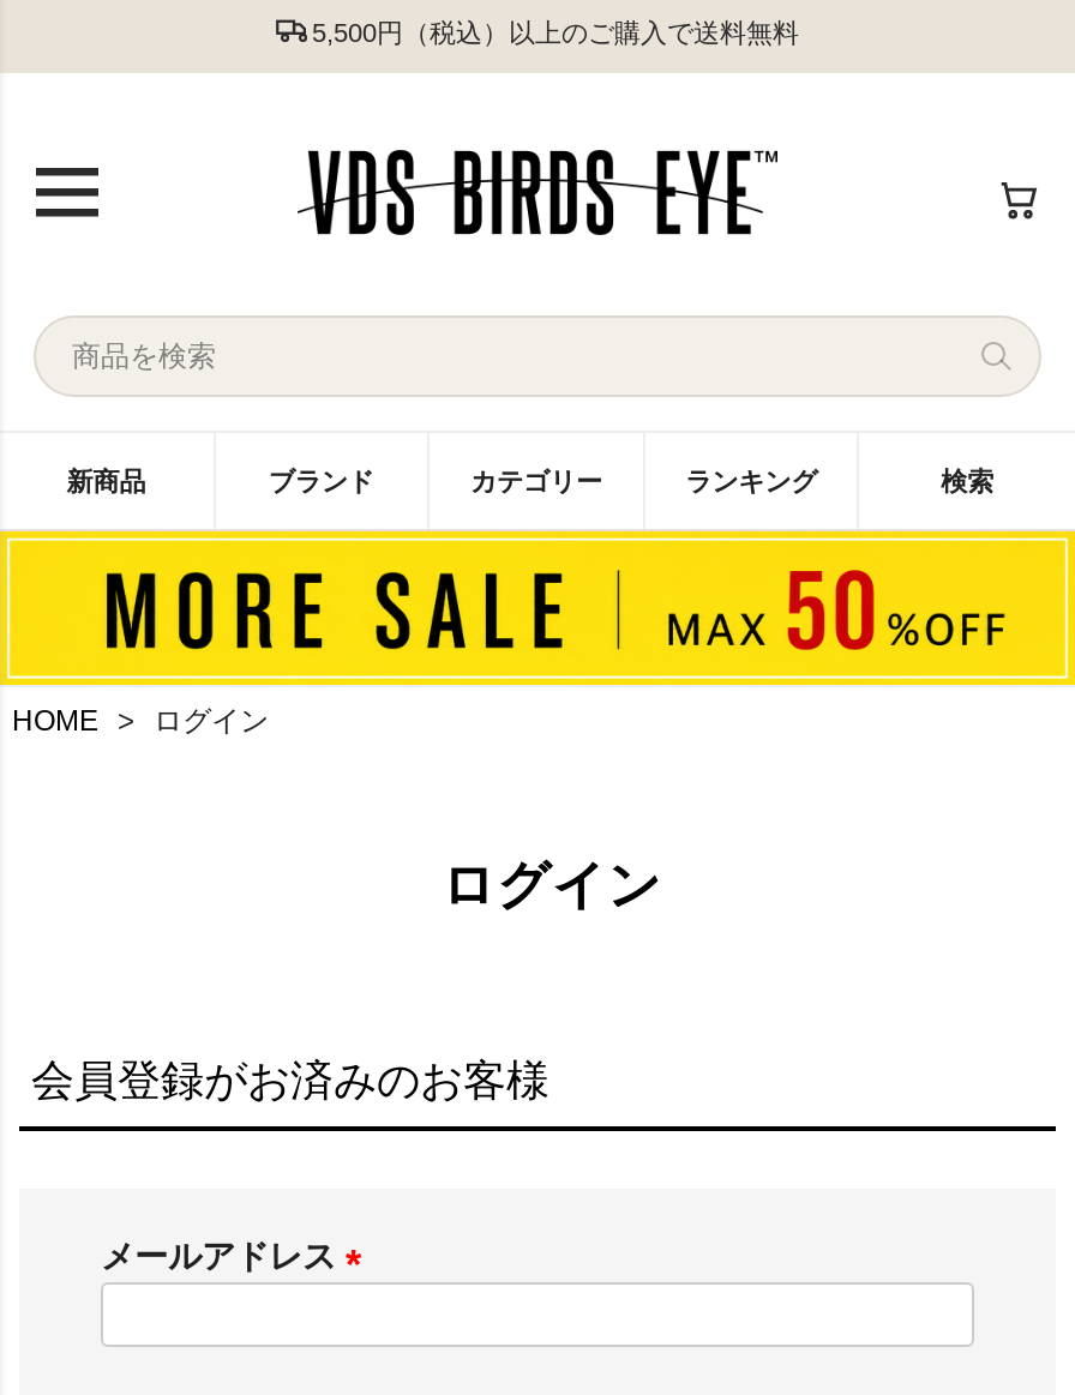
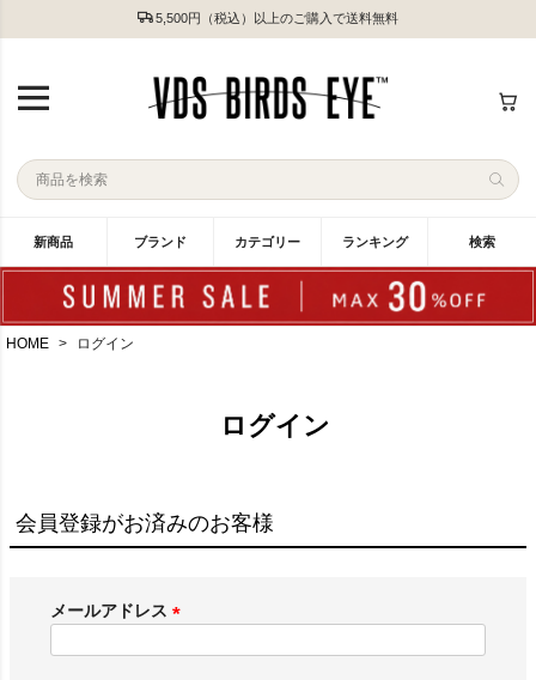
- [image]
+ [image]
